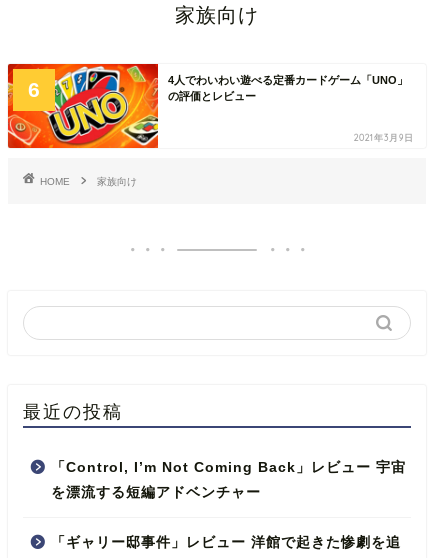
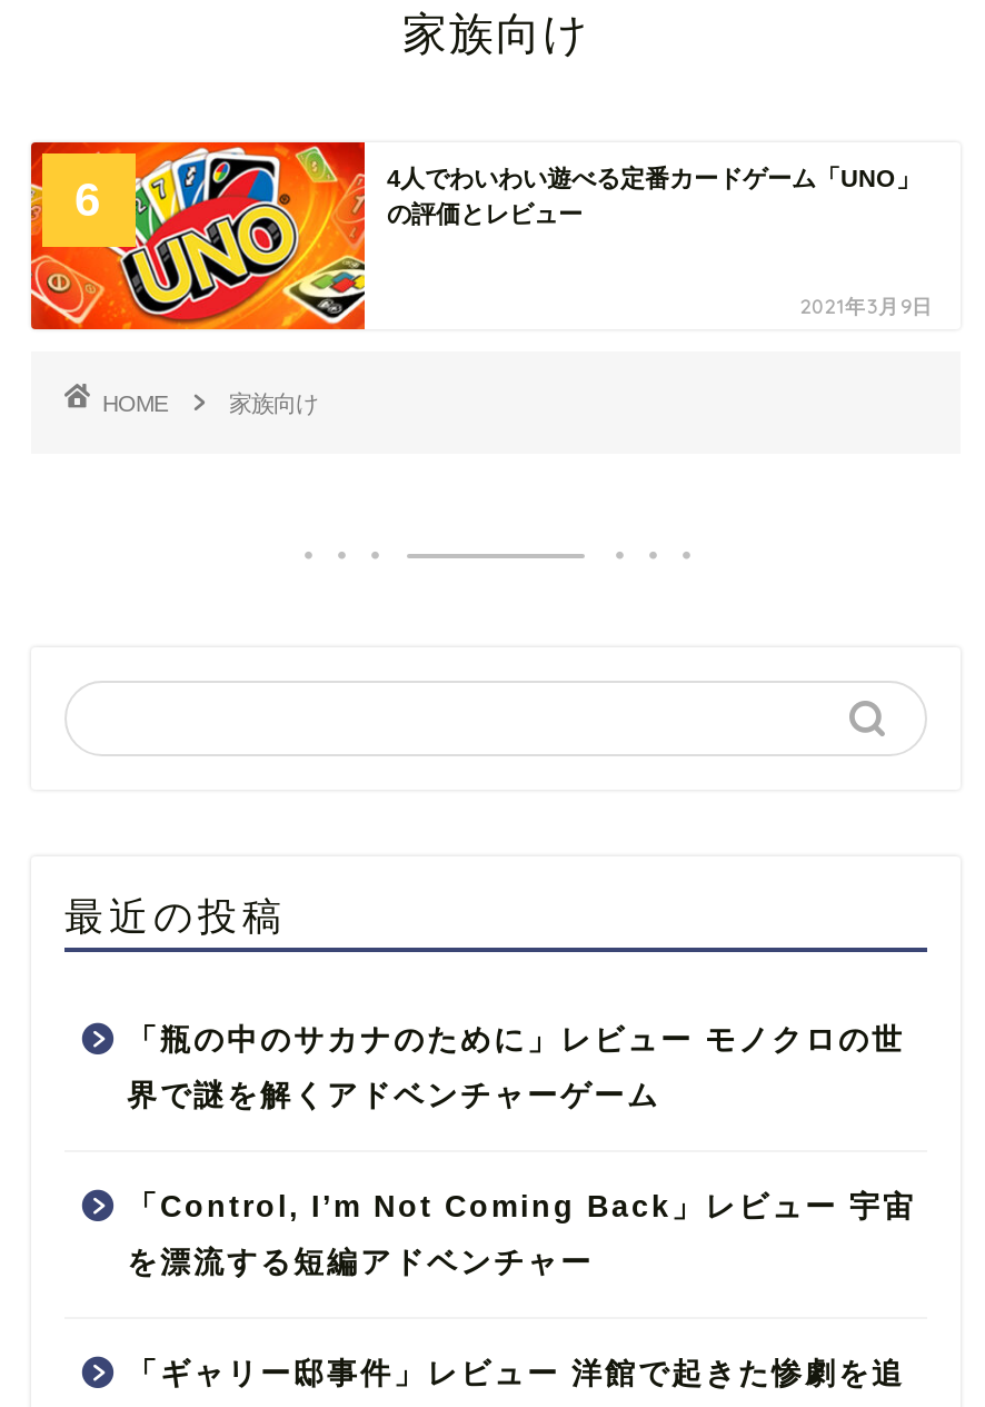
+ 「瓶の中のサカナのために」レビュー モノクロの世
+ 界で謎を解くアドベンチャーゲーム
